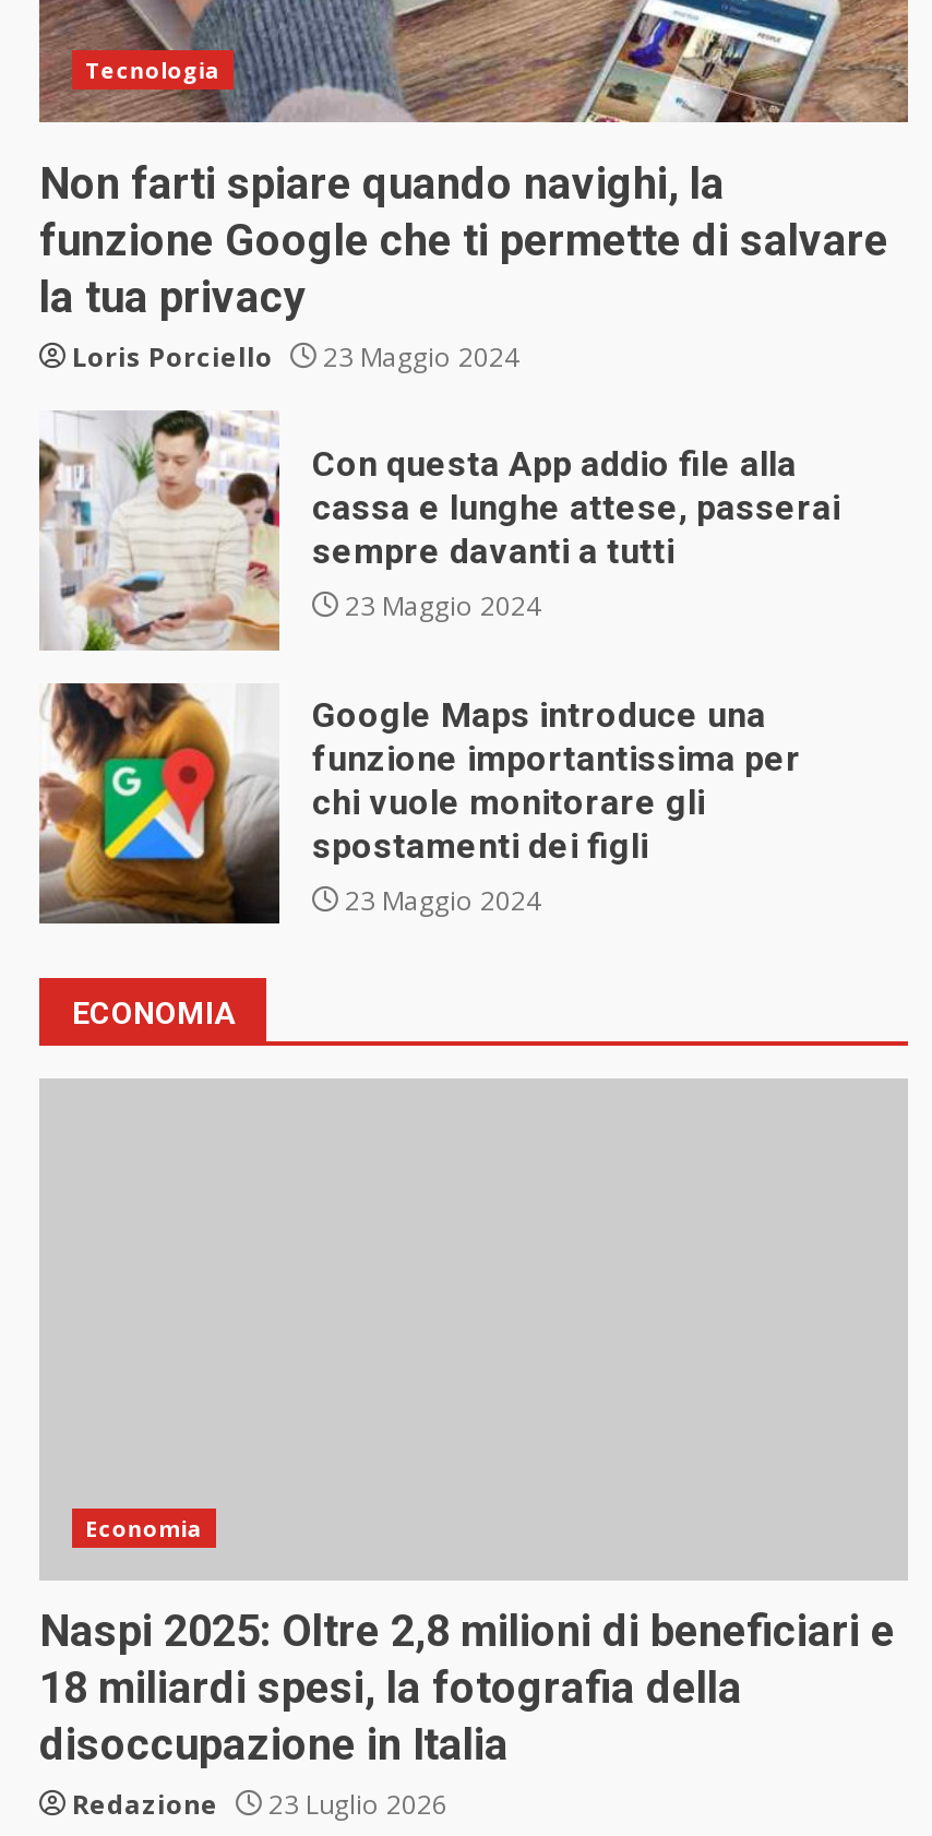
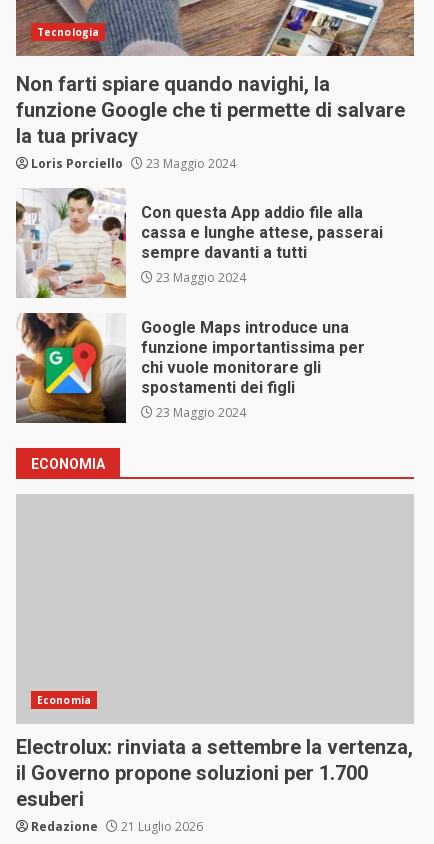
- Naspi 2025: Oltre 2,8 milioni di beneficiari e
- 18 miliardi spesi, la fotografia della
- disoccupazione in Italia
+ Electrolux: rinviata a settembre la vertenza,
+ il Governo propone soluzioni per 1.700
+ esuberi

- Redazione 23 Luglio 2026
+ Redazione 21 Luglio 2026
